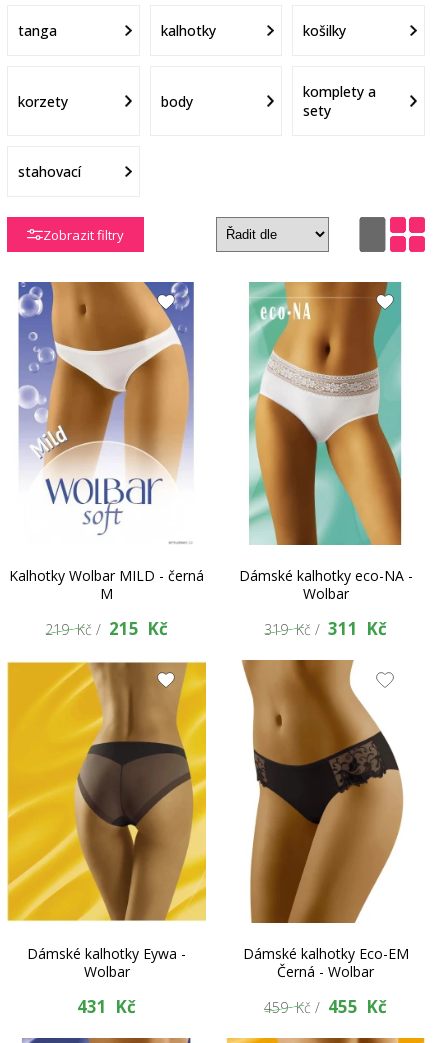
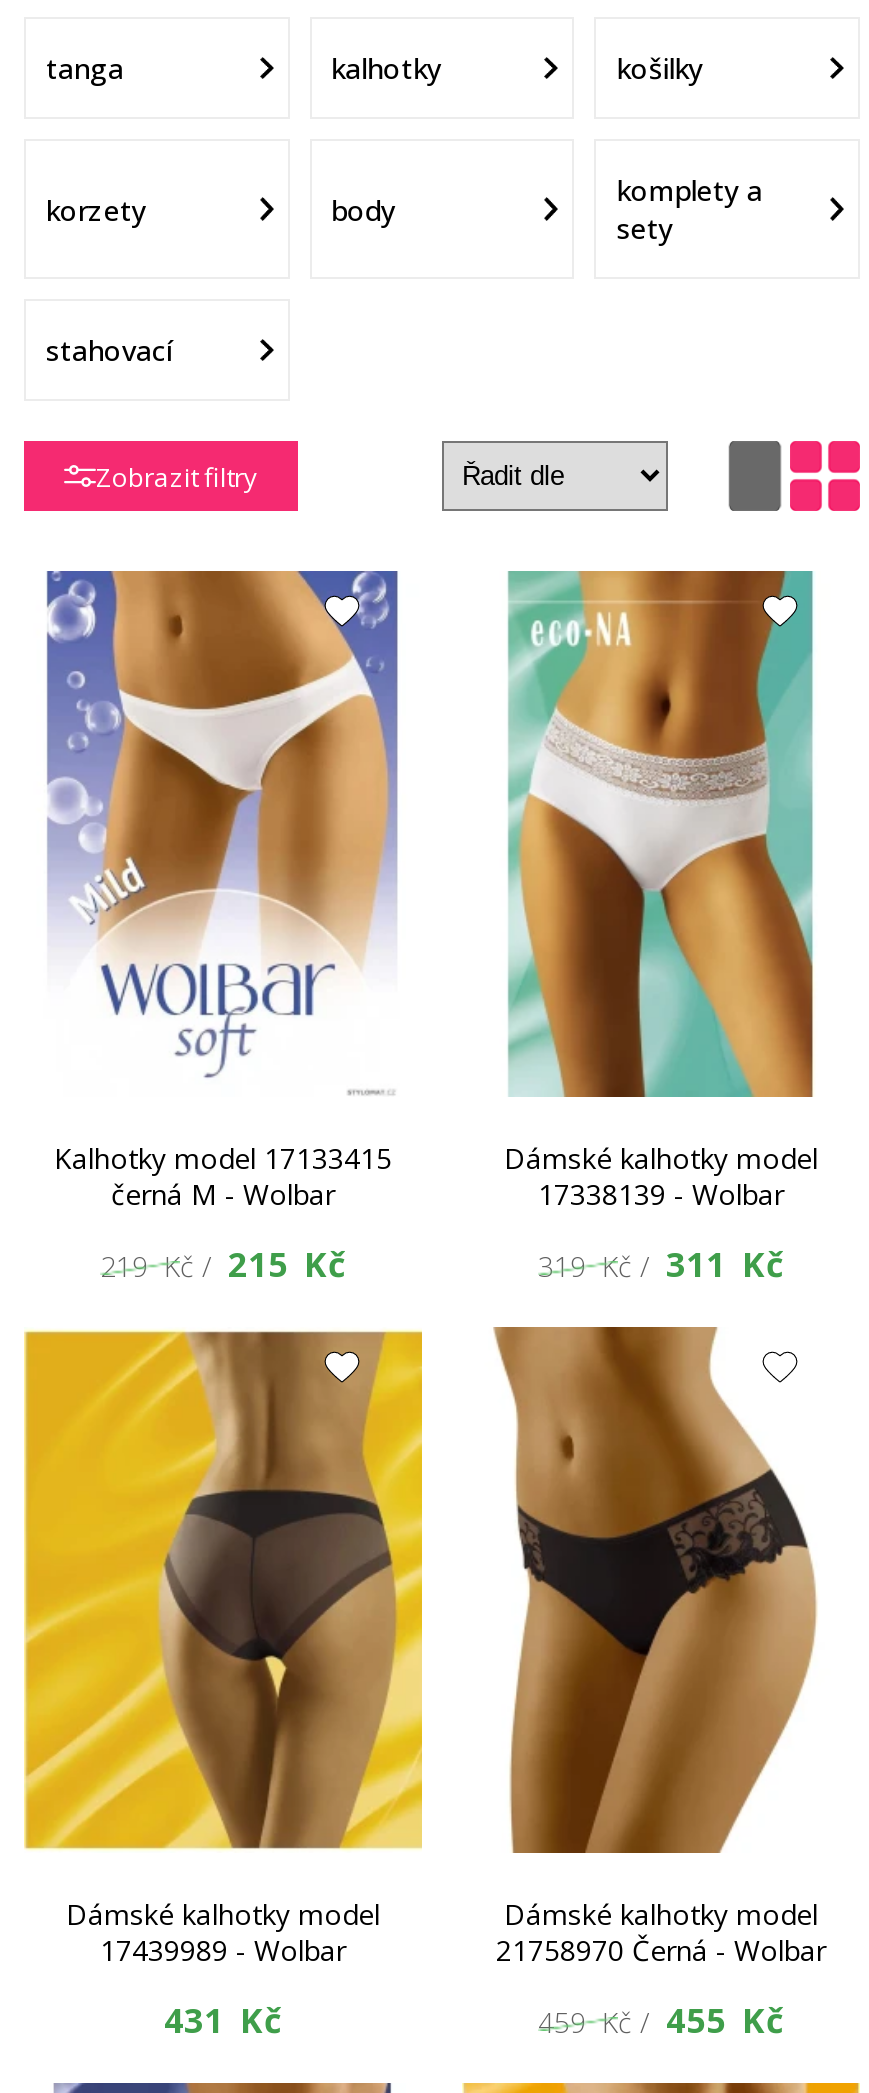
- Kalhotky Wolbar MILD - černá
- M
+ Kalhotky model 17133415
+ černá M - Wolbar

- Dámské kalhotky eco-NA -
- Wolbar
+ Dámské kalhotky model
+ 17338139 - Wolbar

- Dámské kalhotky Eywa -
- Wolbar
+ Dámské kalhotky model
+ 17439989 - Wolbar

- Dámské kalhotky Eco-EM
- Černá - Wolbar
+ Dámské kalhotky model
+ 21758970 Černá - Wolbar
